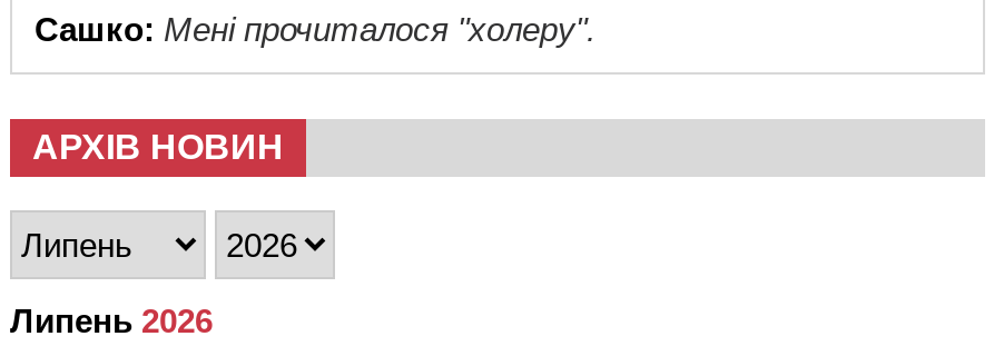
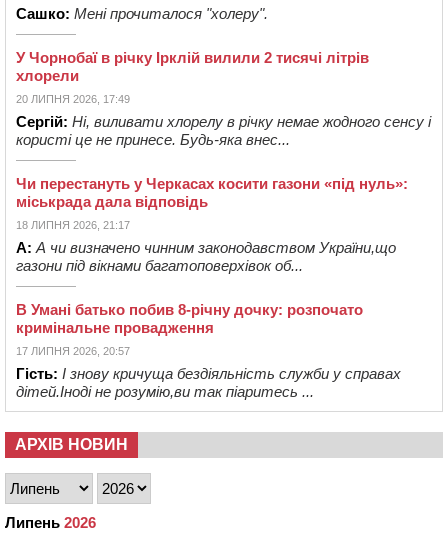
+ У Чорнобаї в річку Ірклій вилили 2 тисячі літрів
+ хлорели
+ 20 ЛИПНЯ 2026, 17:49
+ Сергій: Ні, виливати хлорелу в річку немае жодного сенсу і
+ користі це не принесе. Будь-яка внес...
+ Чи перестануть у Черкасах косити газони «під нуль»:
+ міськрада дала відповідь
+ 18 ЛИПНЯ 2026, 21:17
+ А: А чи визначено чинним законодавством України,що
+ газони під вікнами багатоповерхівок об...
+ В Умані батько побив 8-річну дочку: розпочато
+ кримінальне провадження
+ 17 ЛИПНЯ 2026, 20:57
+ Гість: І знову кричуща бездіяльність служби у справах
+ дітей.Іноді не розумію,ви так піаритесь ...
